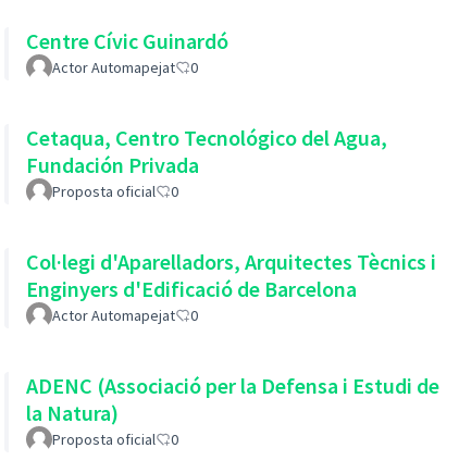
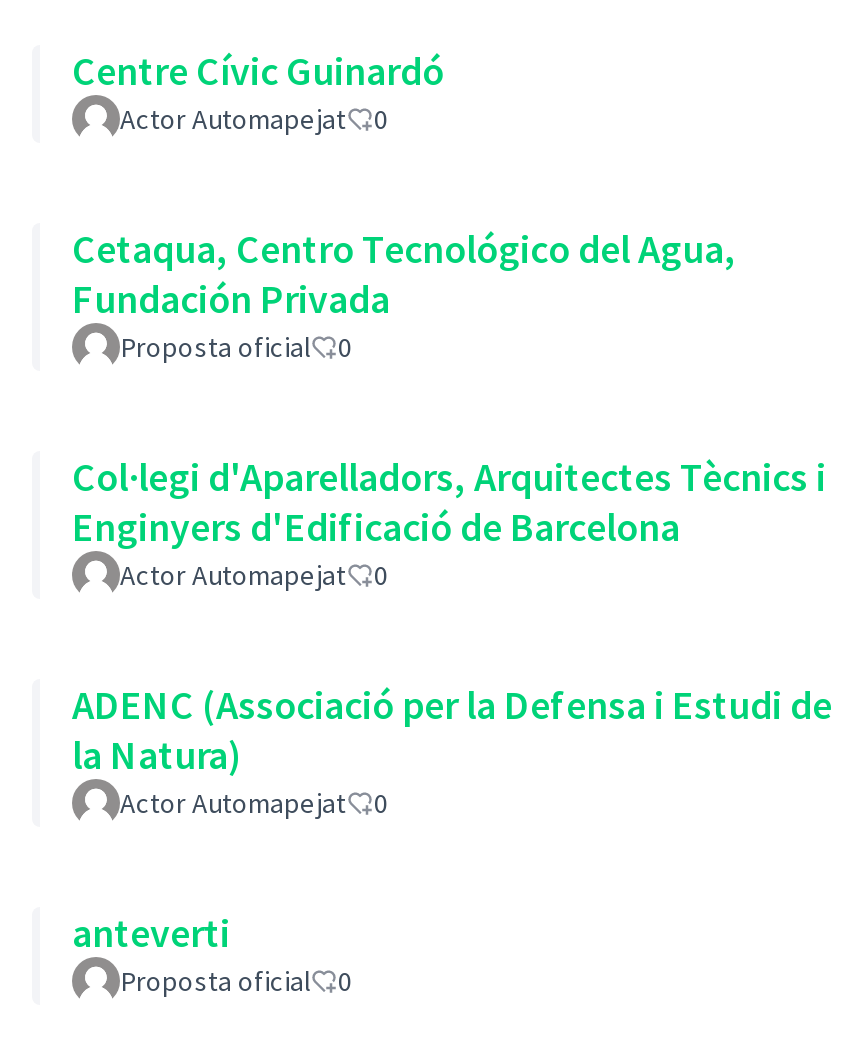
+ Actor Automapejat
+ 0
+ anteverti
